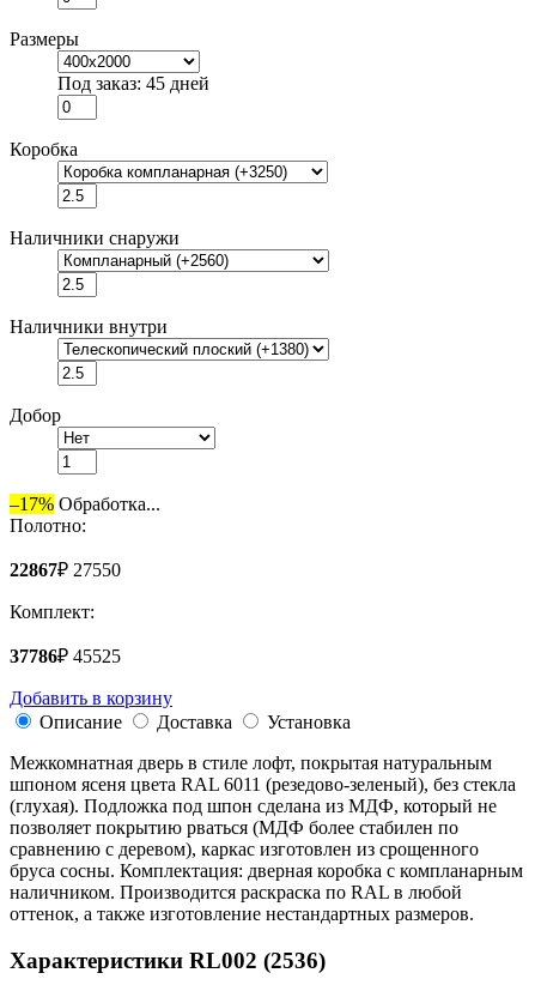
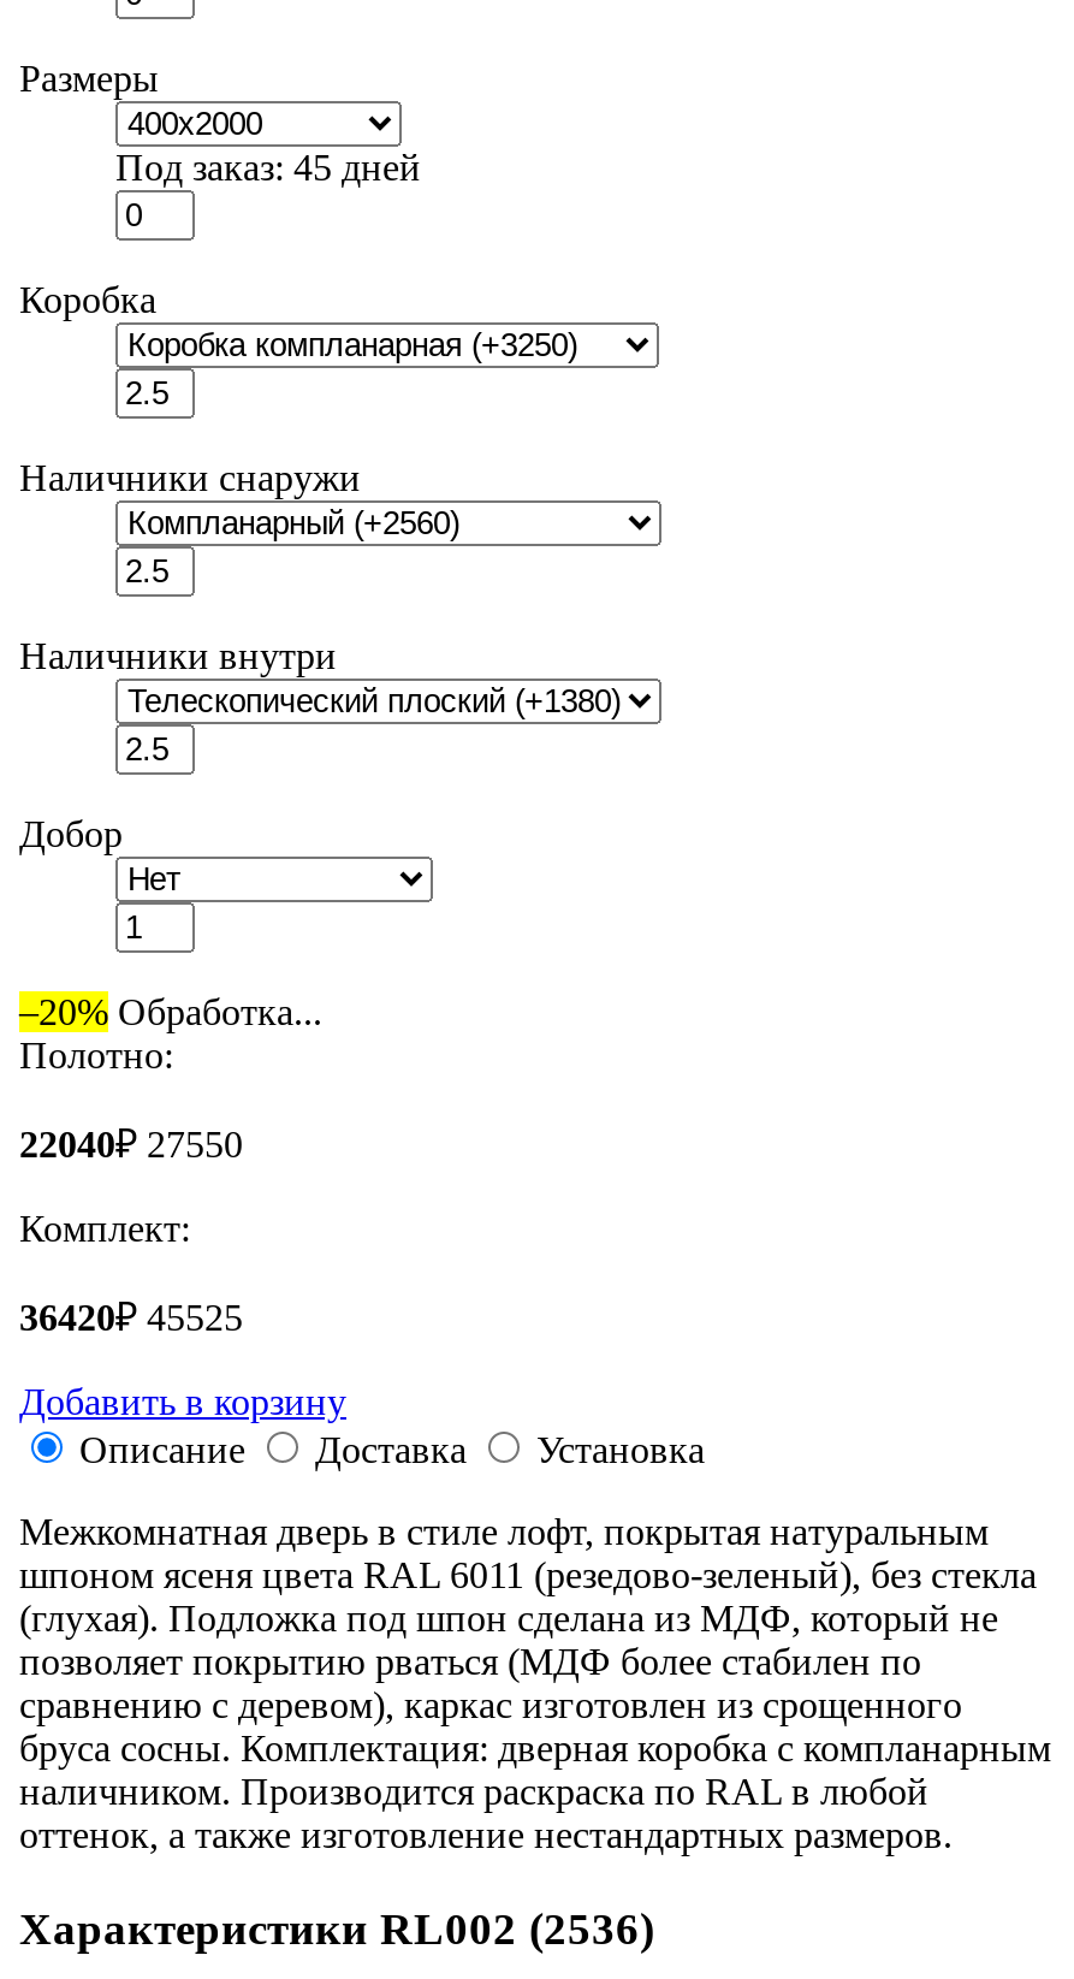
- –17% Обработка...
+ –20% Обработка...

- 22867₽ 27550
+ 22040₽ 27550

- 37786₽ 45525
+ 36420₽ 45525
